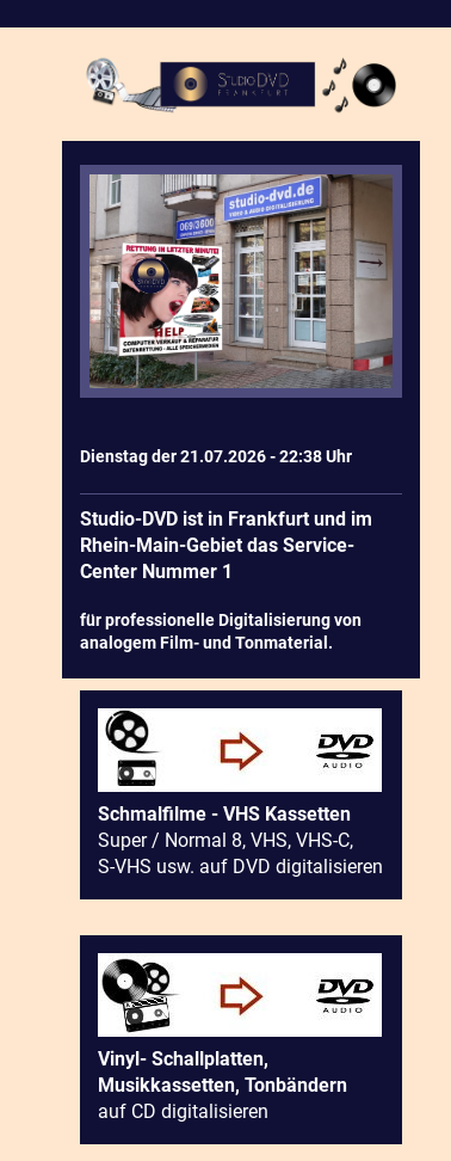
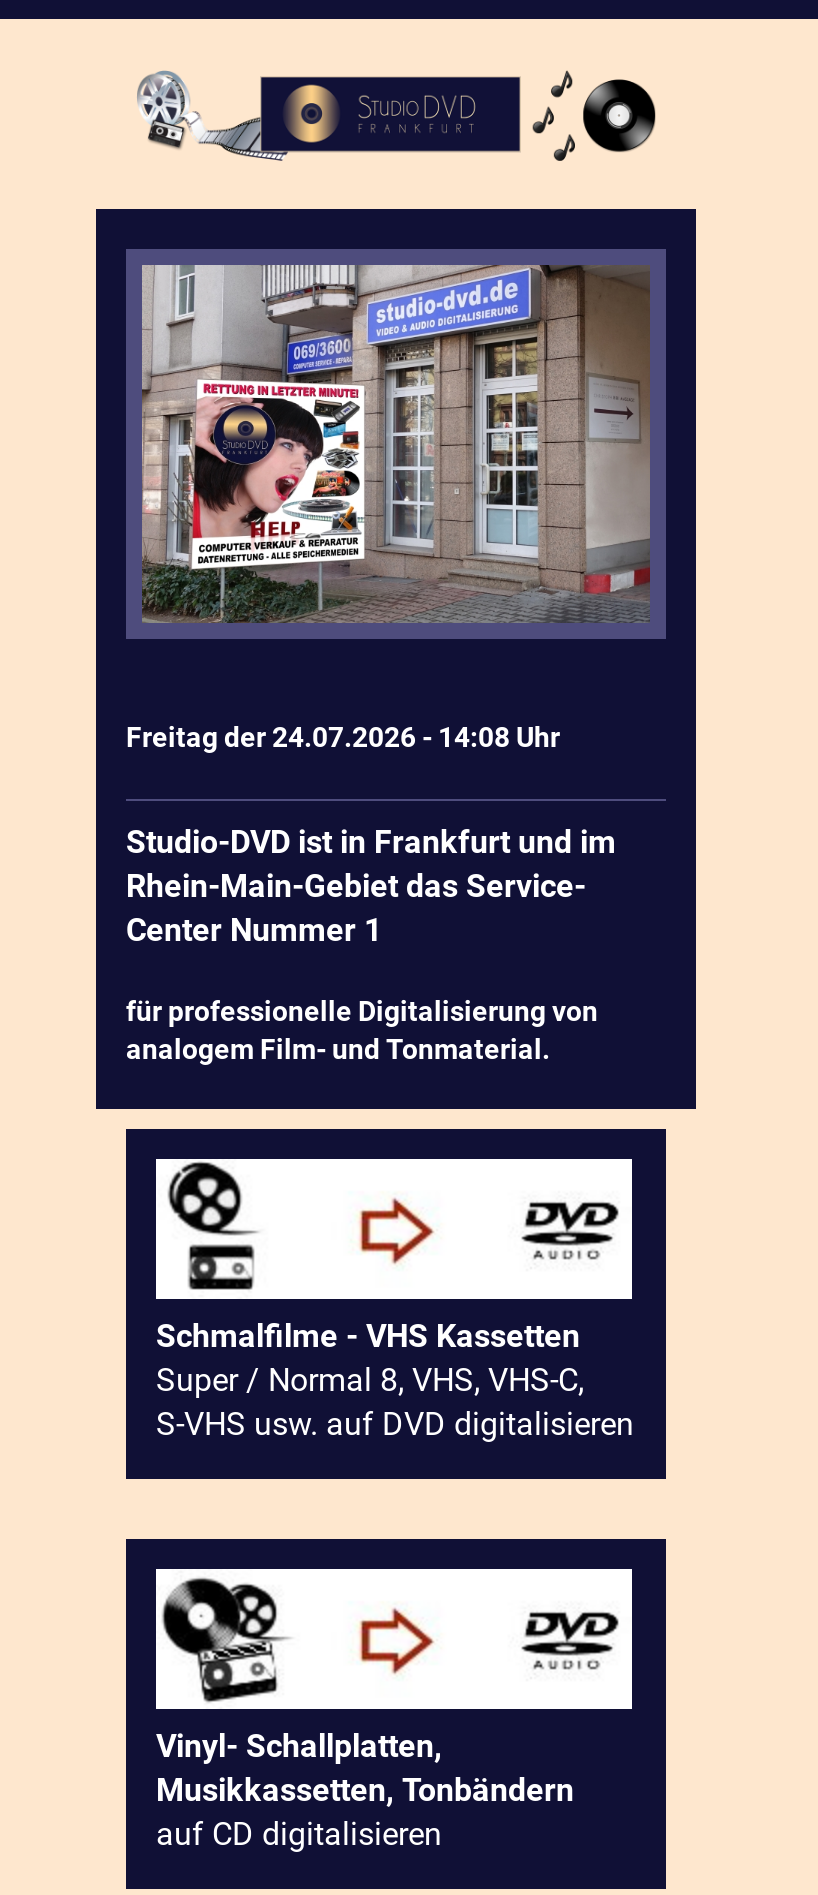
- Dienstag der 21.07.2026 - 22:38 Uhr
+ Freitag der 24.07.2026 - 14:08 Uhr
